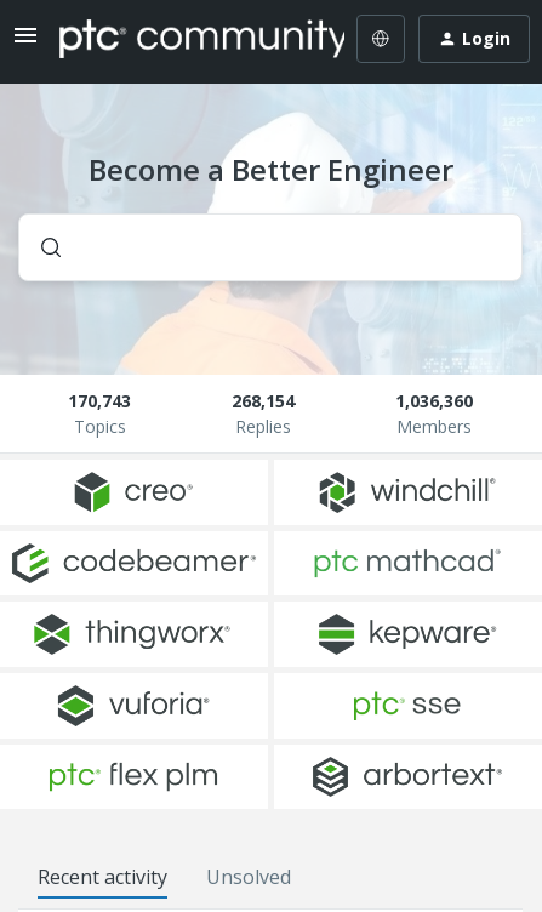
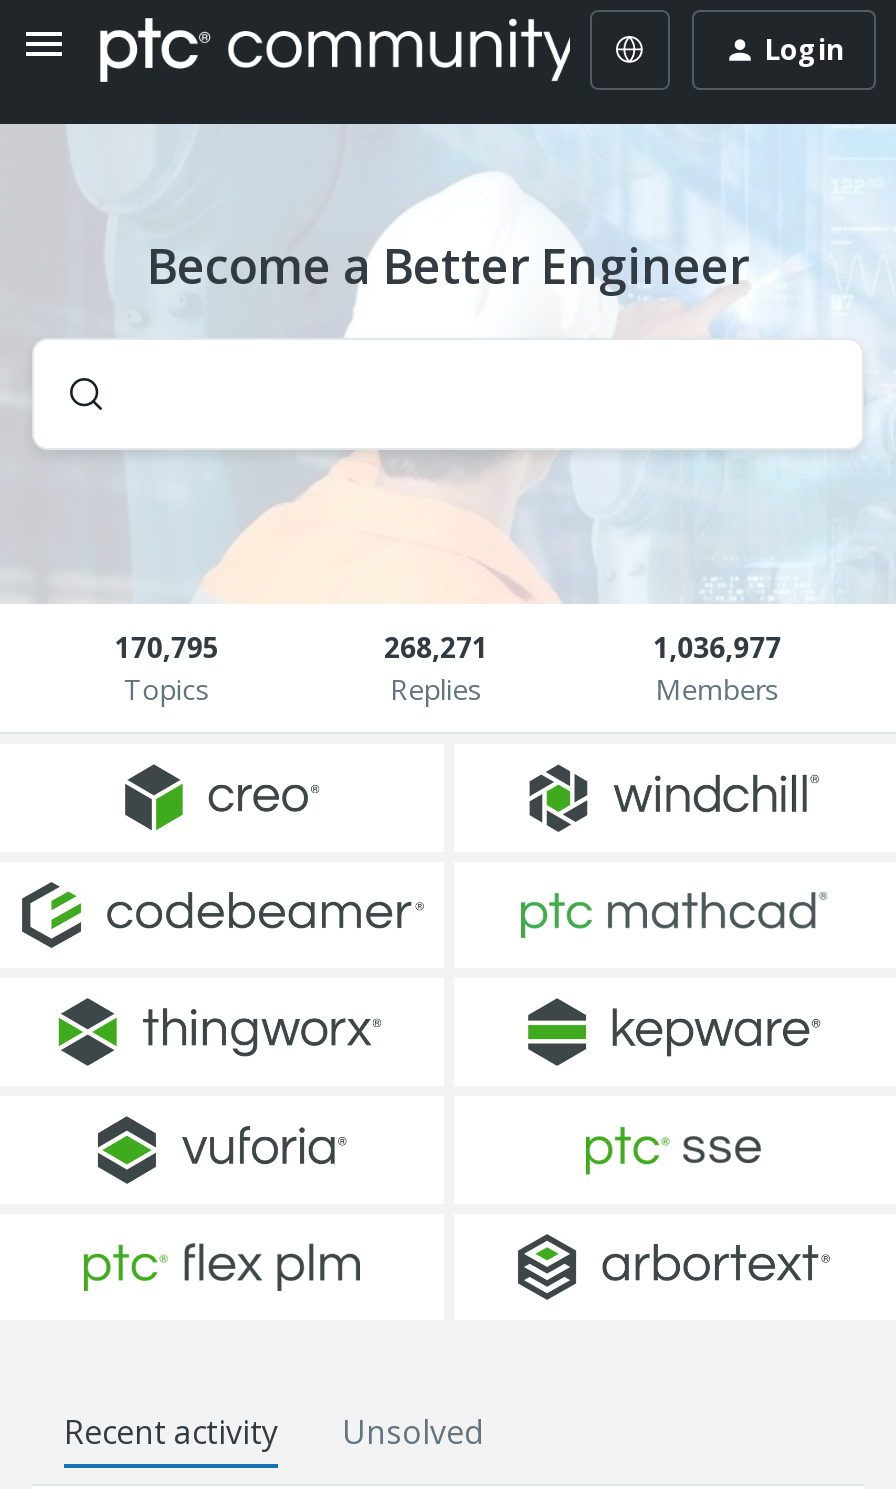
- 170,743
+ 170,795

- 268,154
+ 268,271

- 1,036,360
+ 1,036,977
